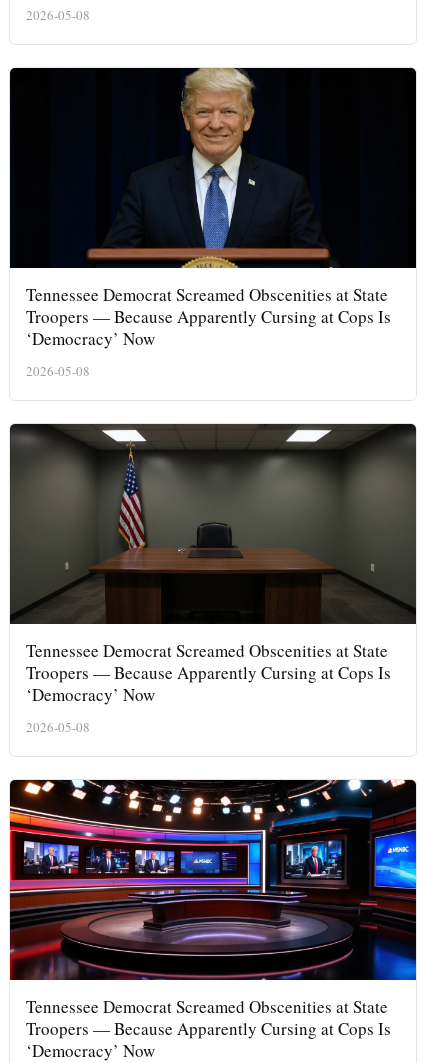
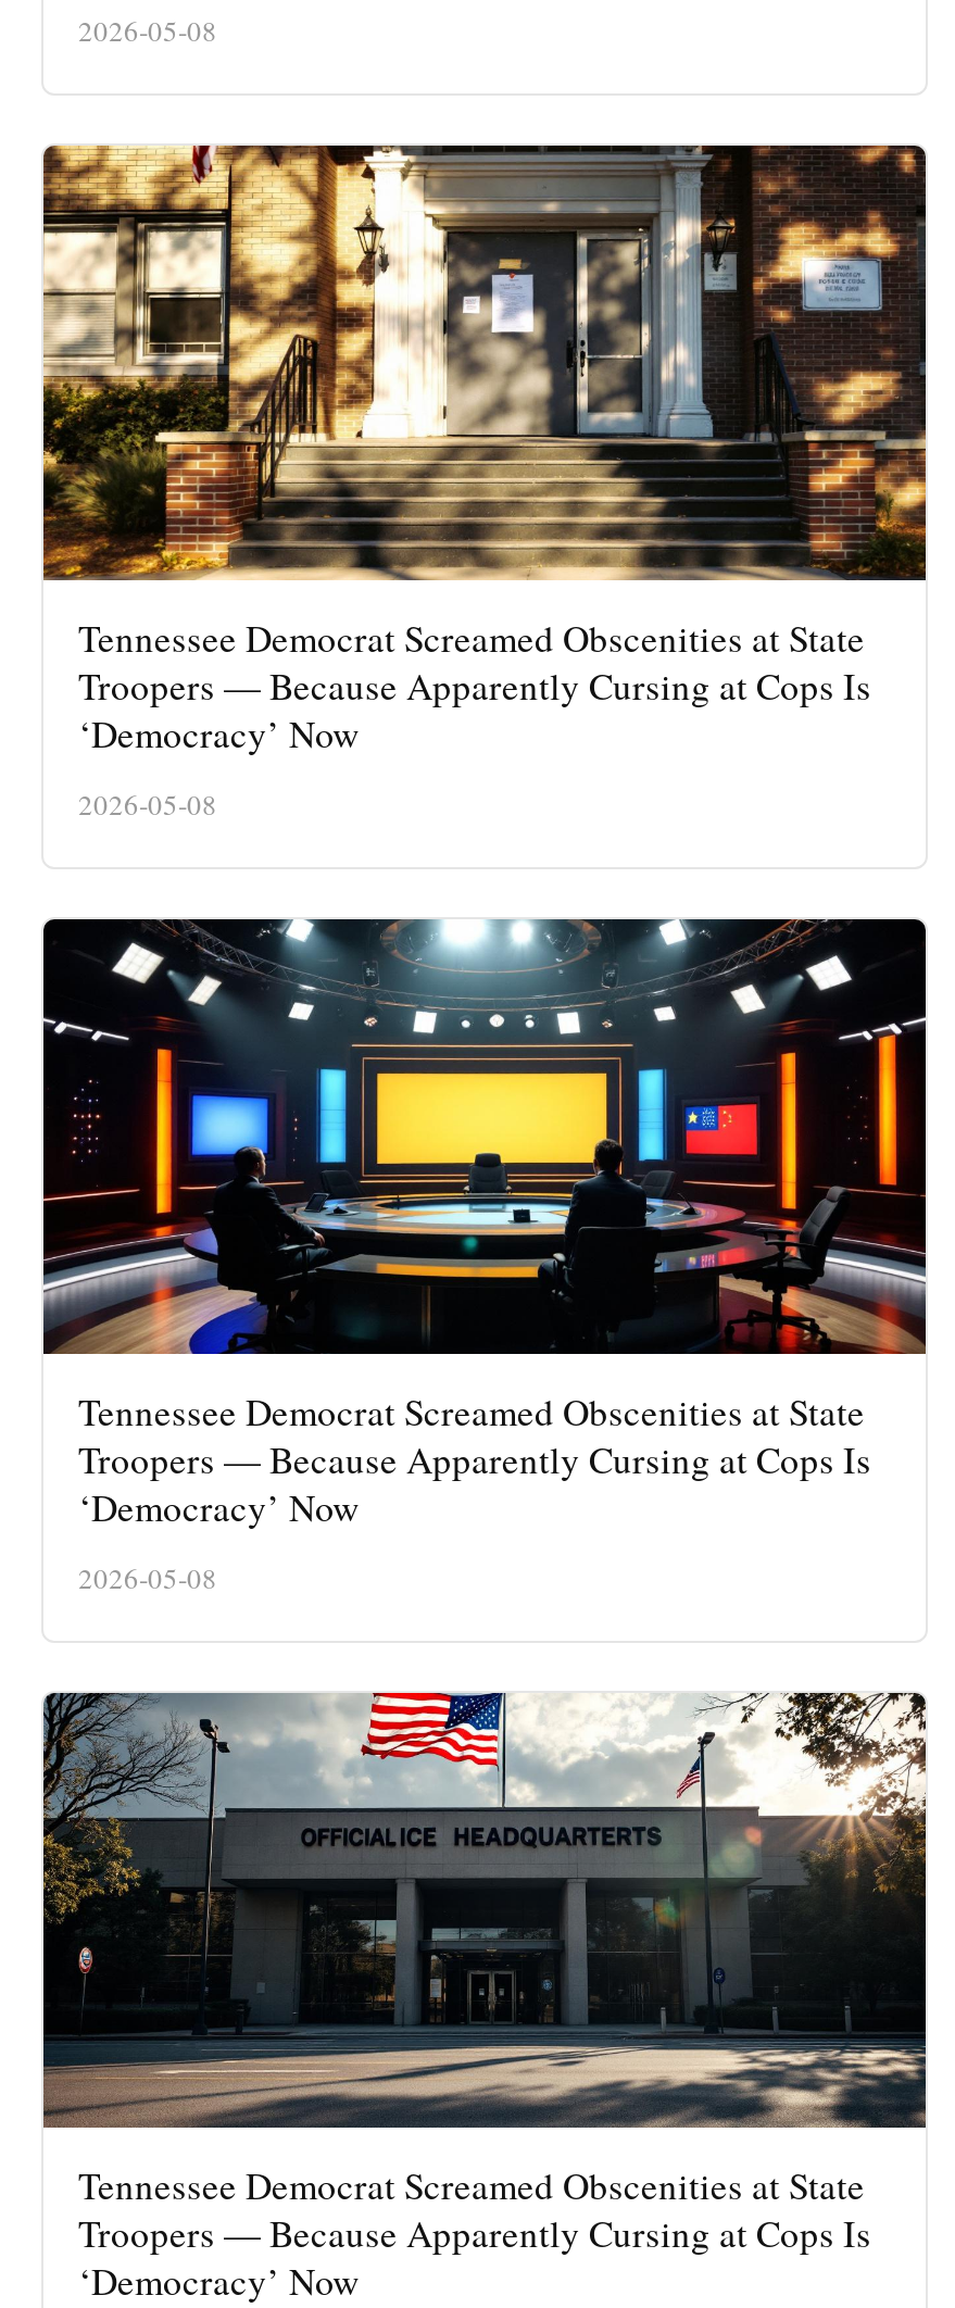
- [image]
+ [image]

- [image]
+ [image]

- [image]
+ [image]
